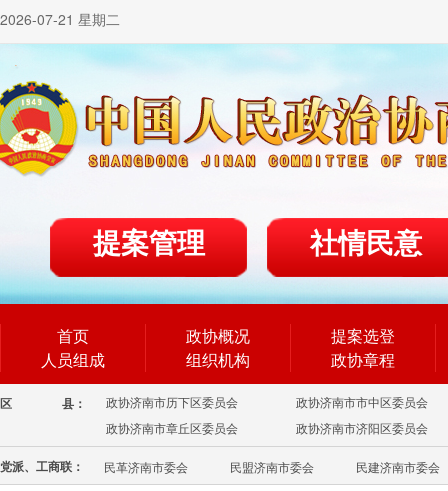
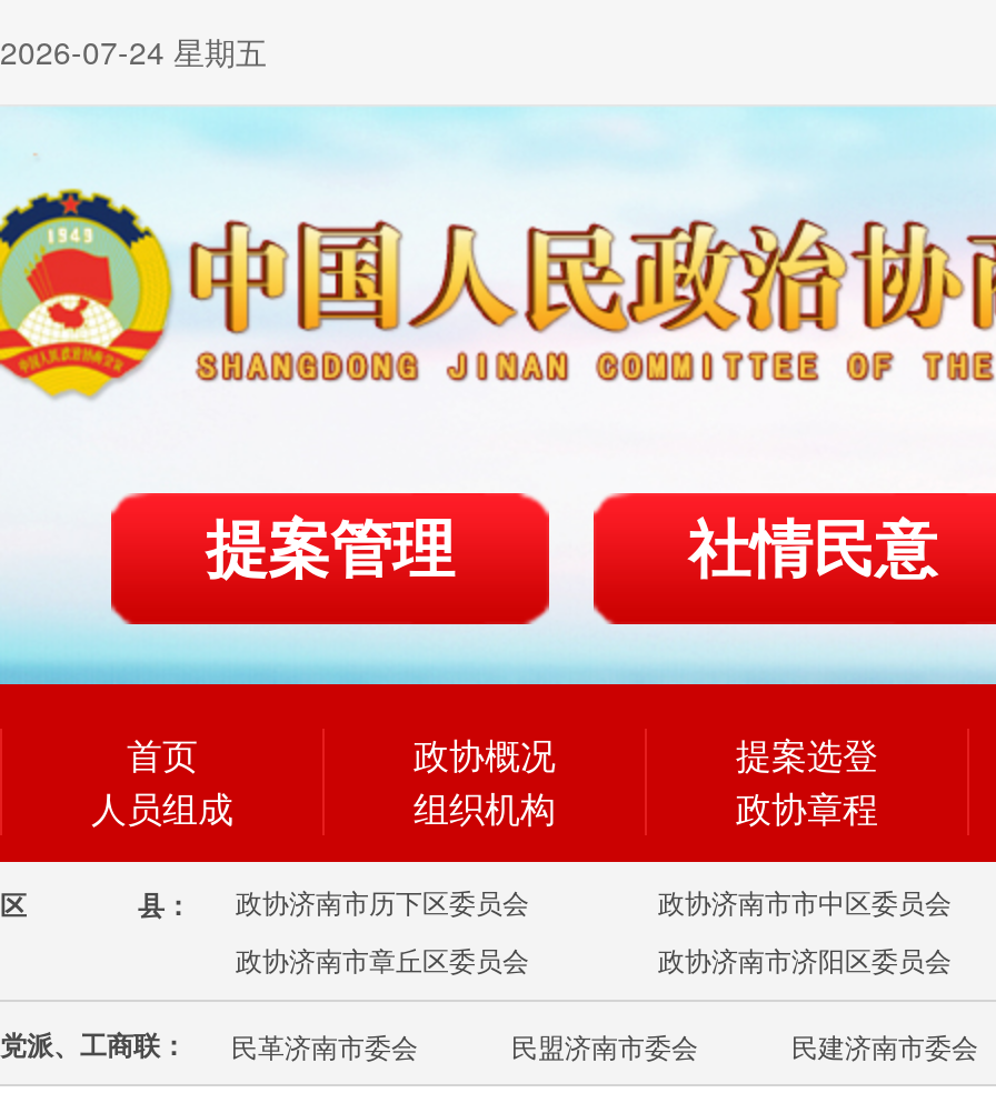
- 2026-07-21 星期二
+ 2026-07-24 星期五
